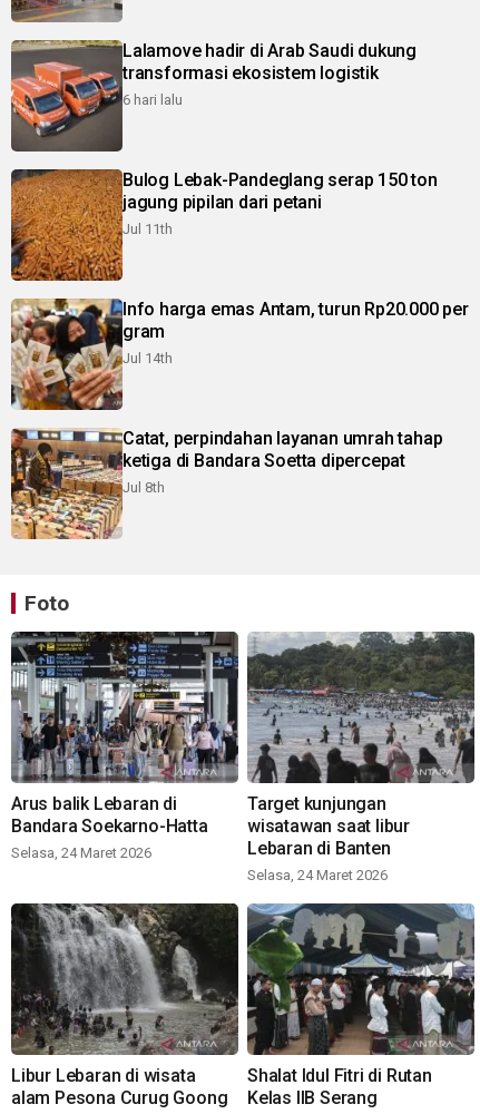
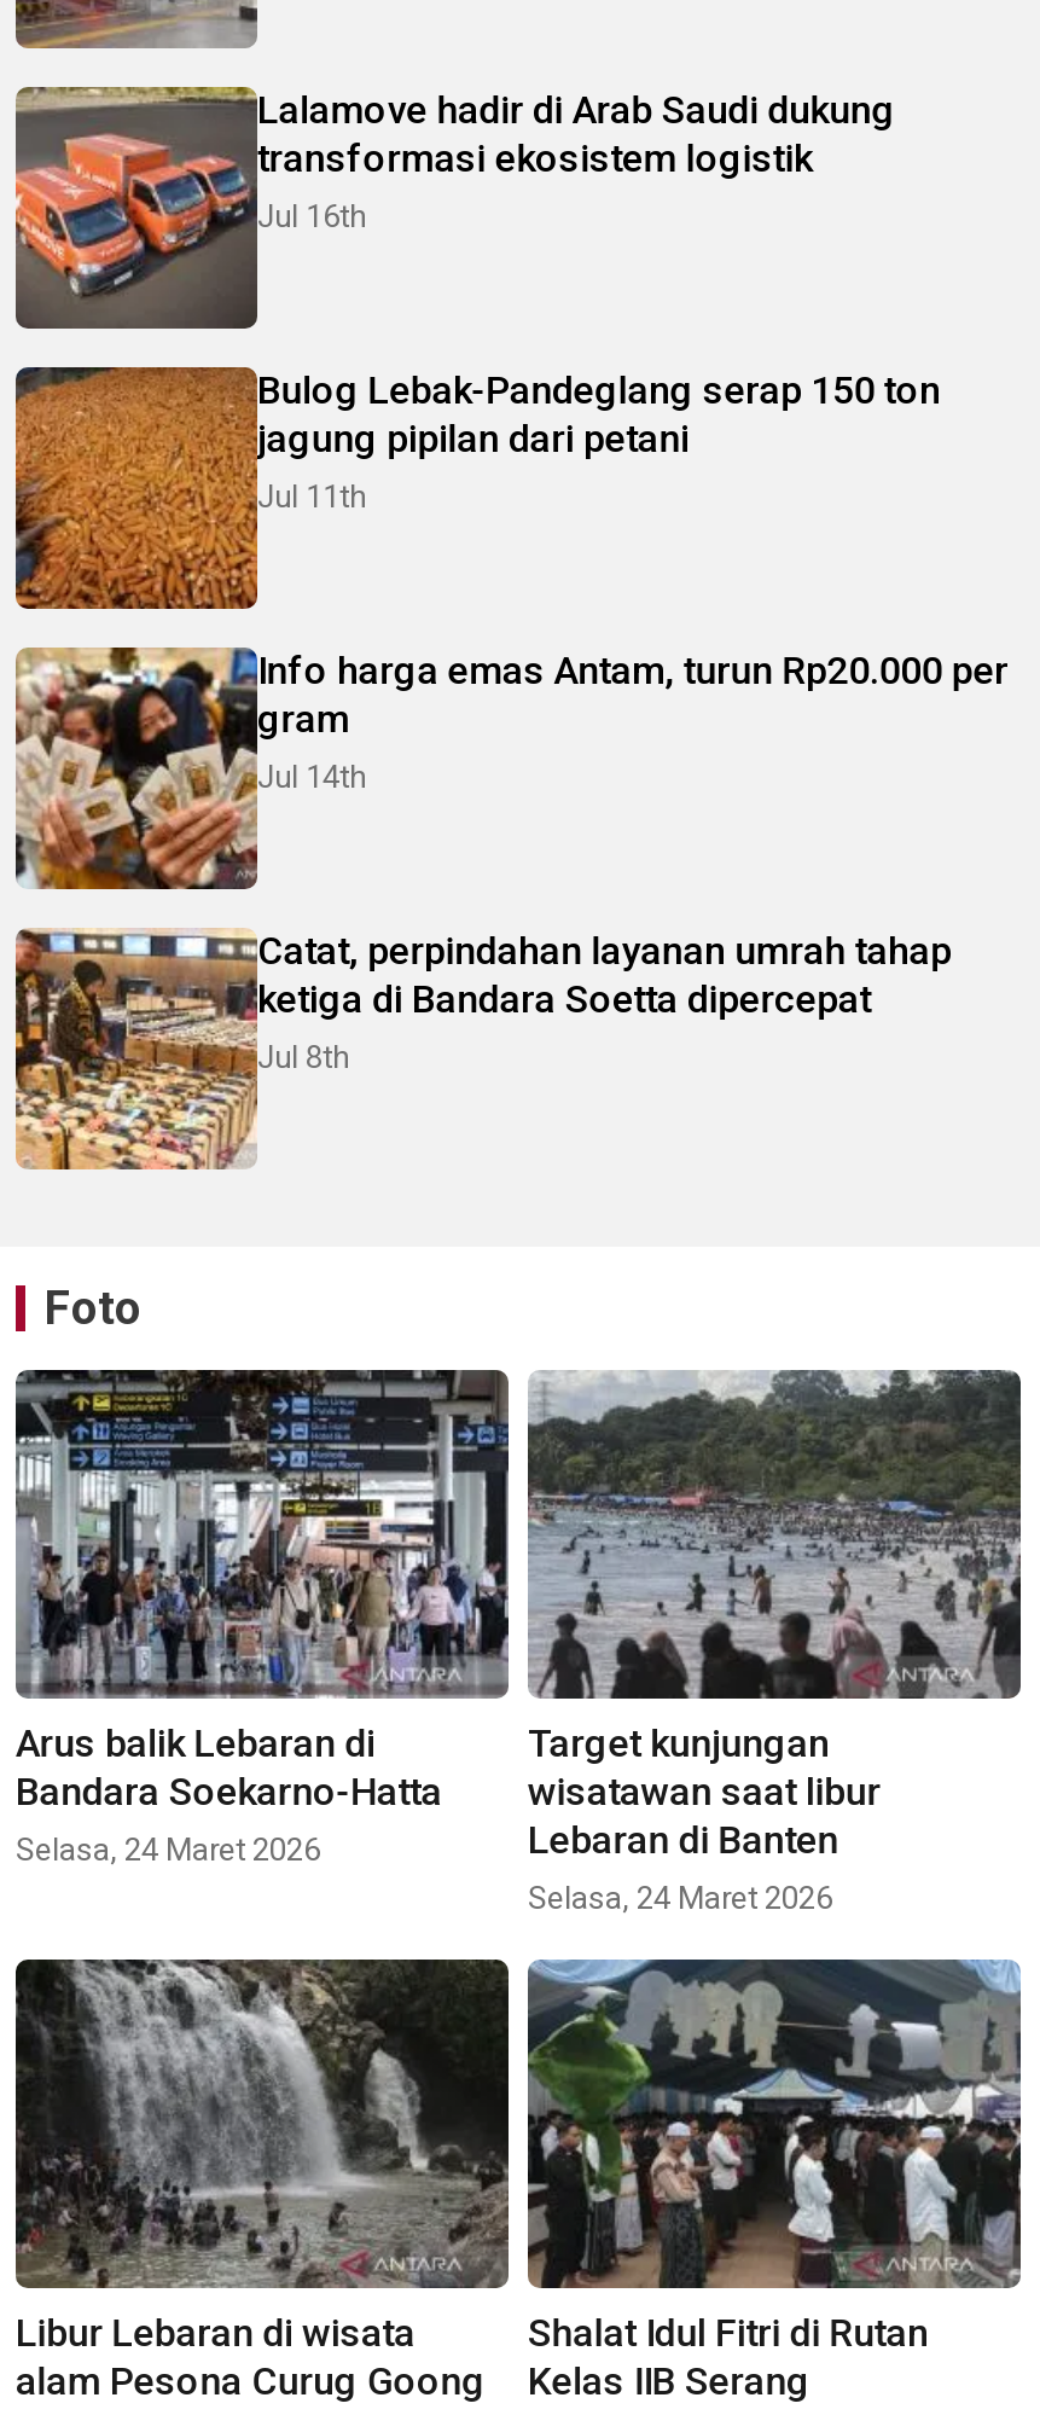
- 6 hari lalu
+ Jul 16th
